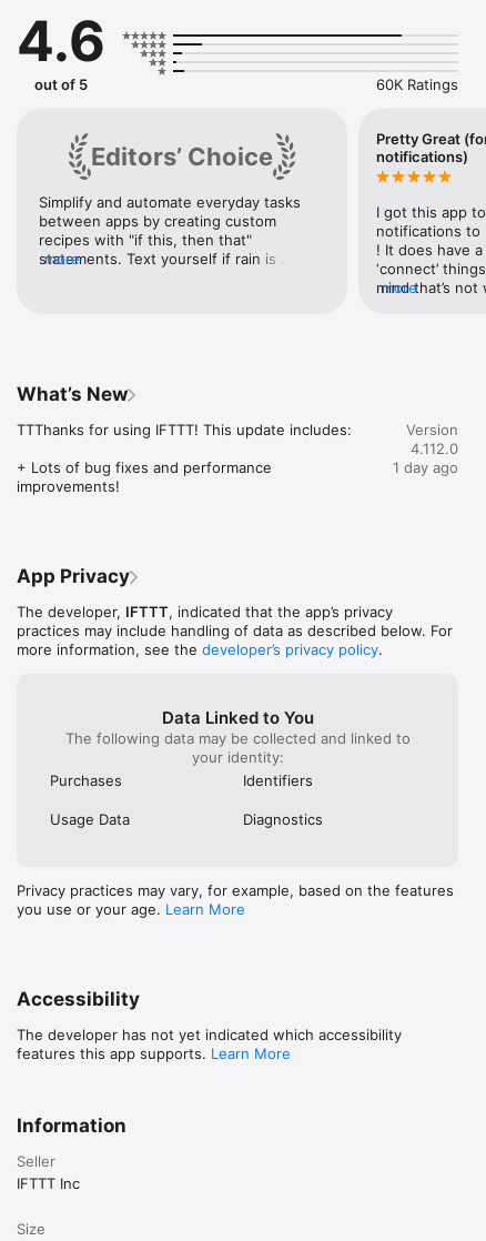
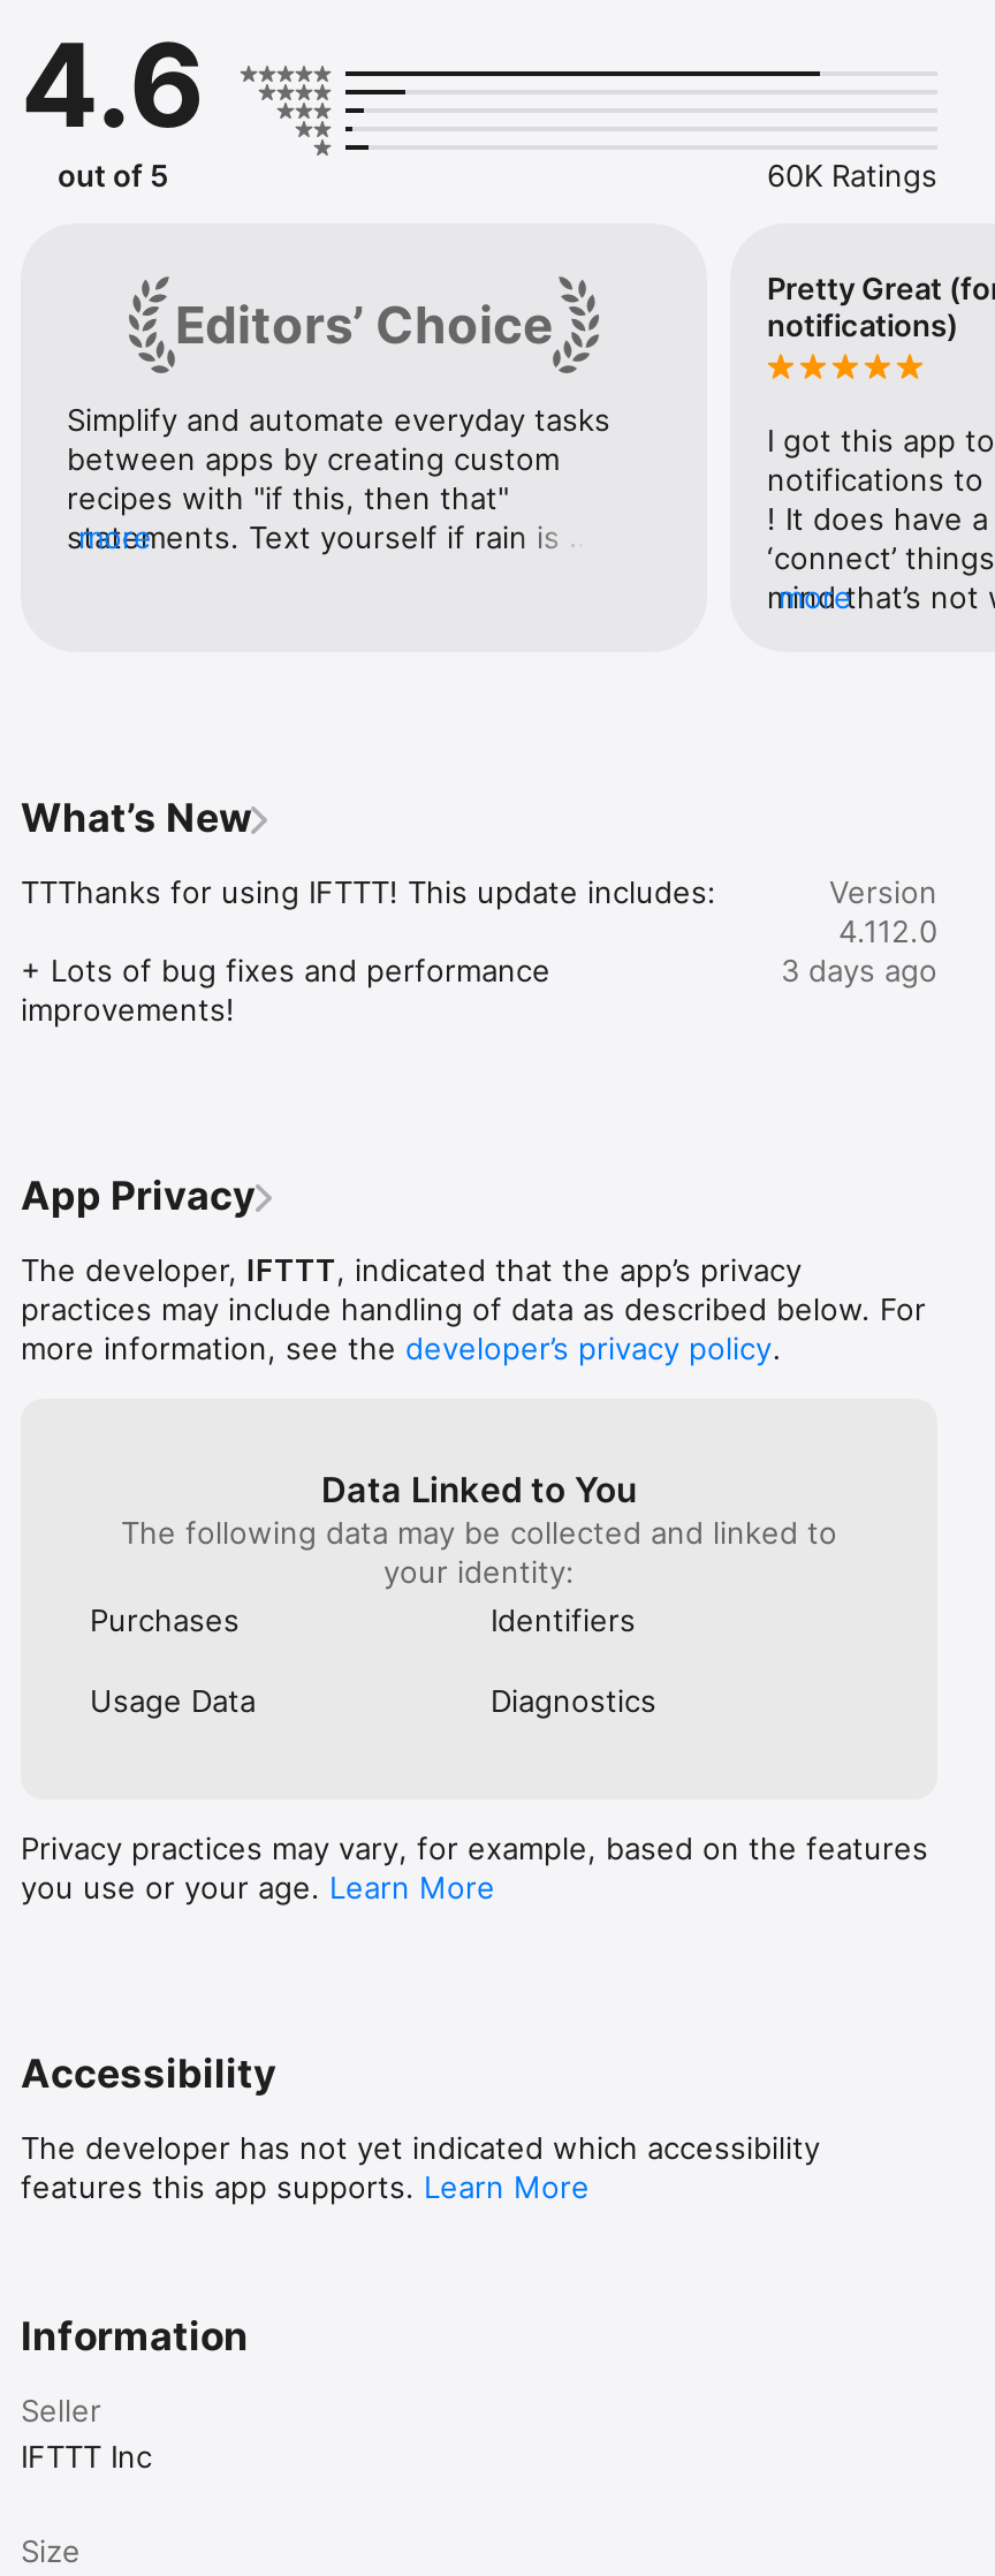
- 1 day ago
+ 3 days ago
